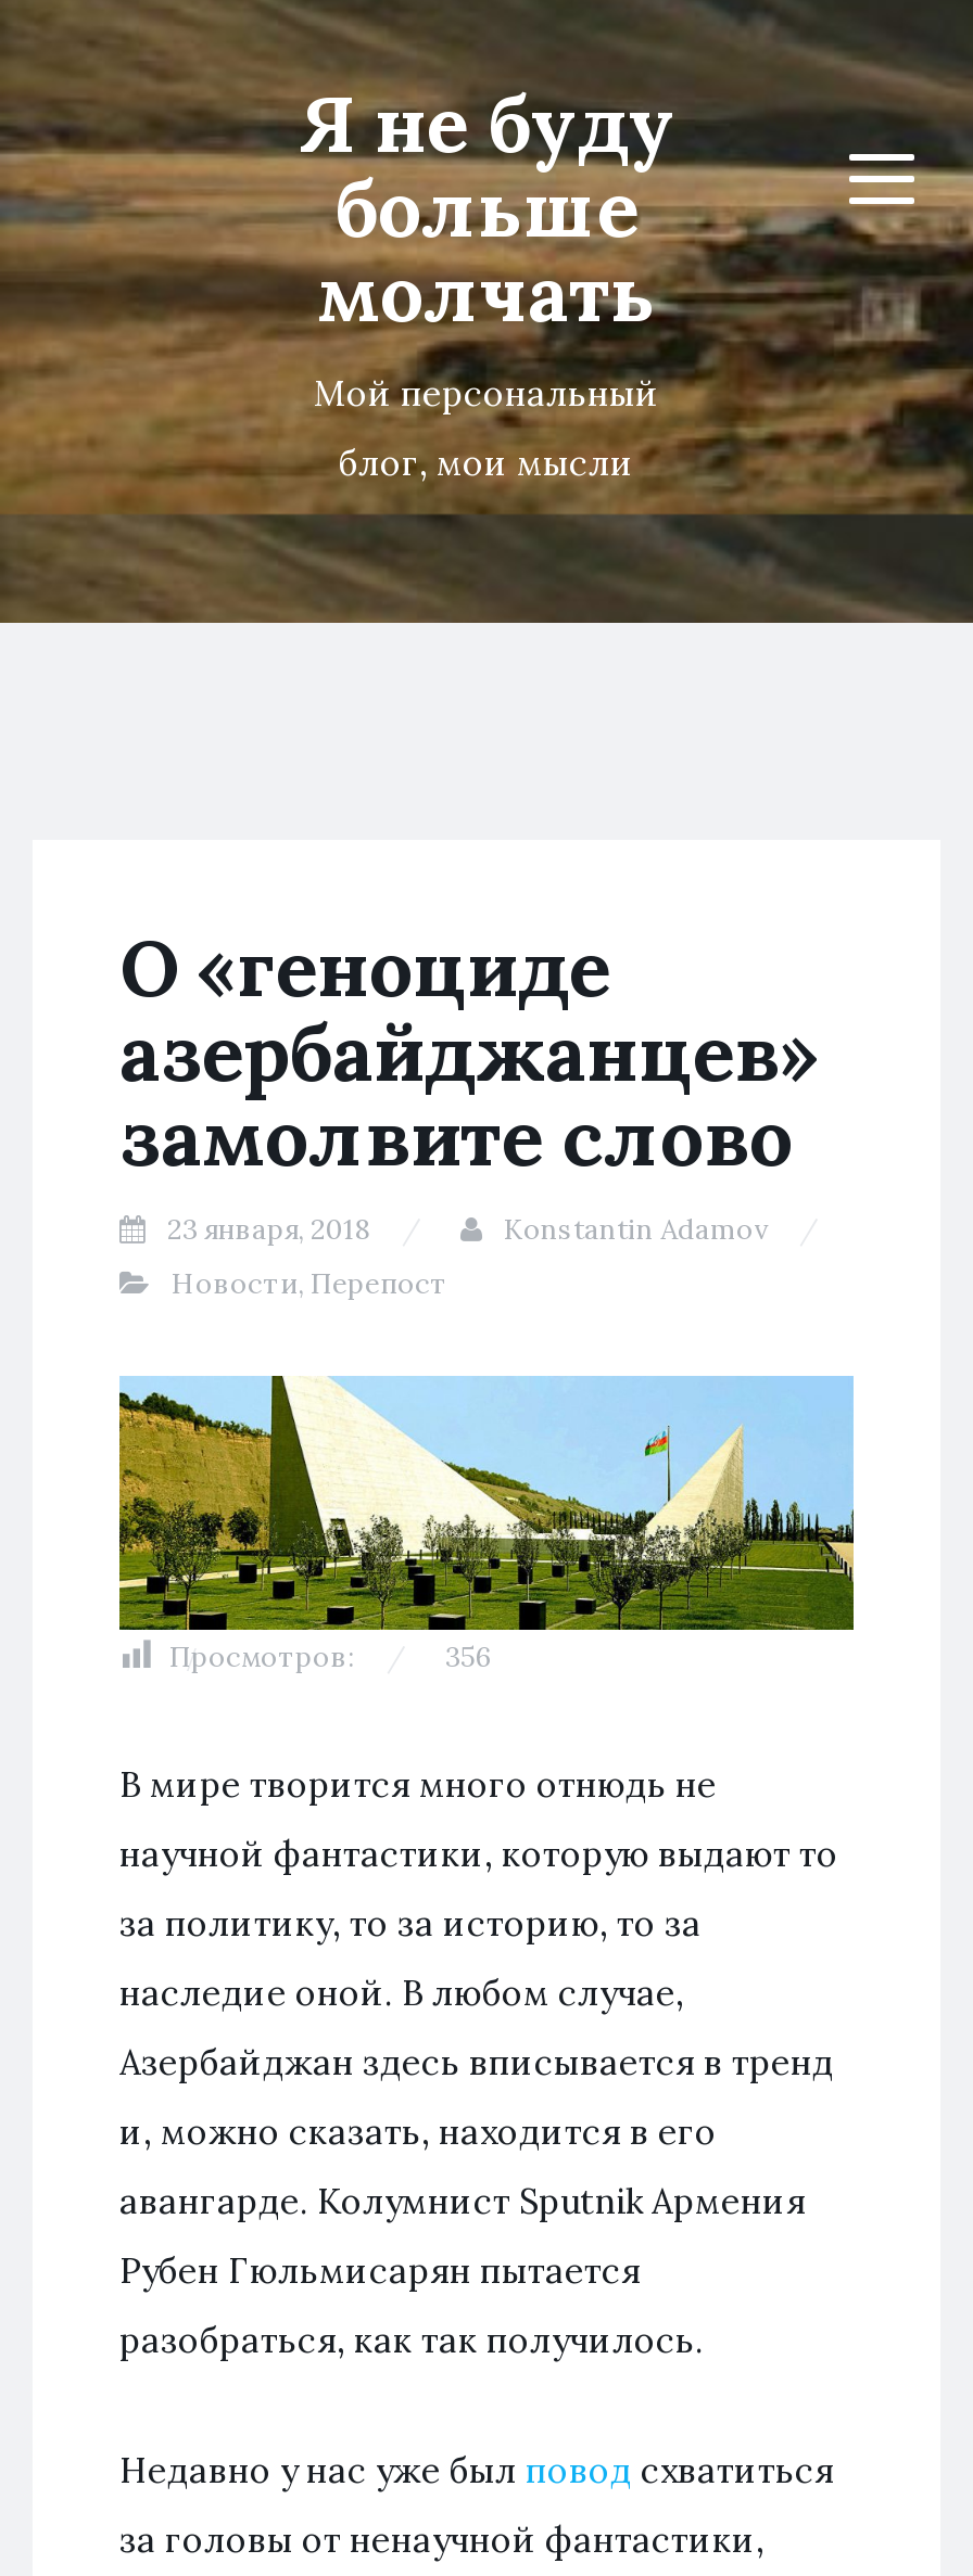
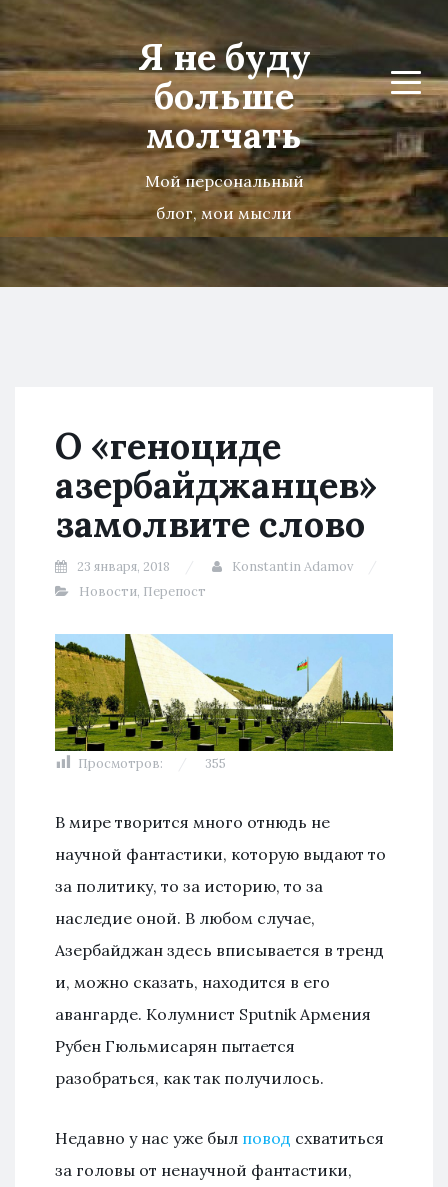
- 356
+ 355
